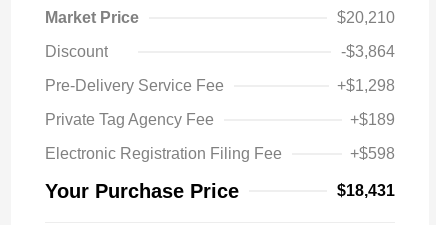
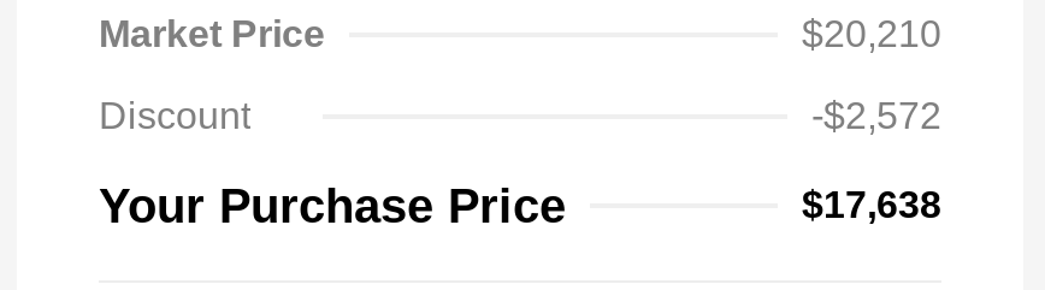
- -$3,864
- Pre-Delivery Service Fee
- +$1,298
- Private Tag Agency Fee
- +$189
- Electronic Registration Filing Fee
- +$598
+ -$2,572

- $18,431
+ $17,638
